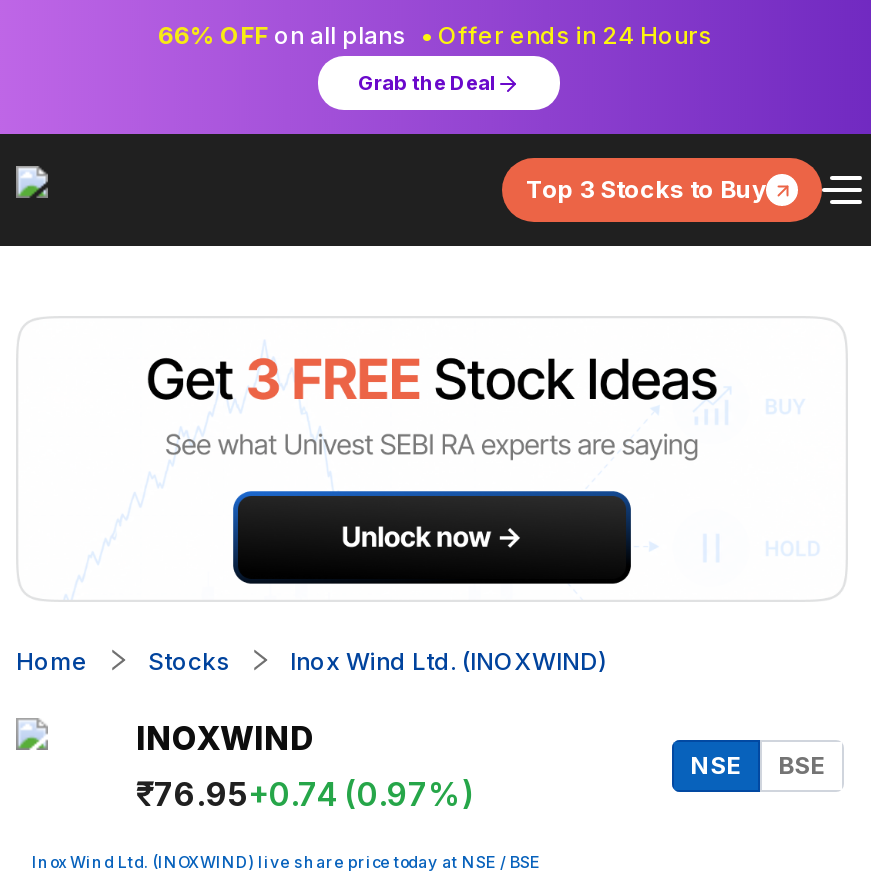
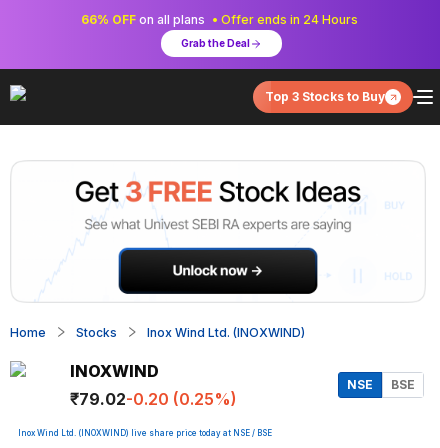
- ₹76.95+0.74 (0.97%)
+ ₹79.02-0.20 (0.25%)
